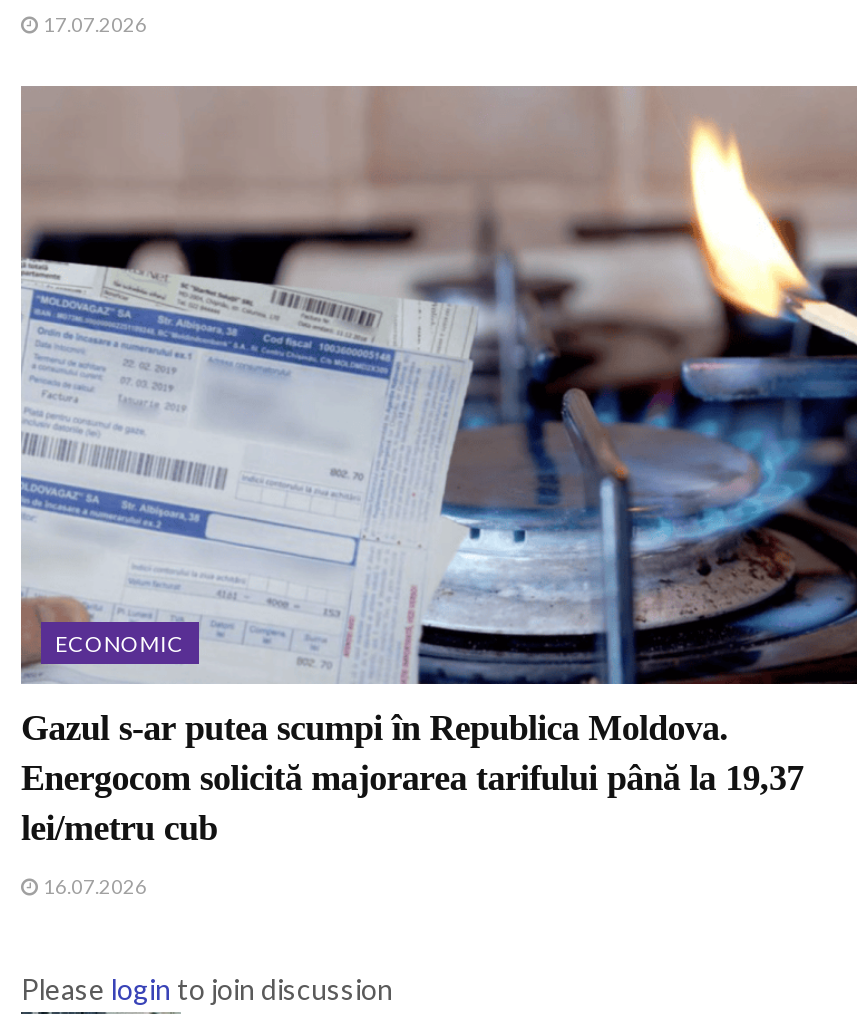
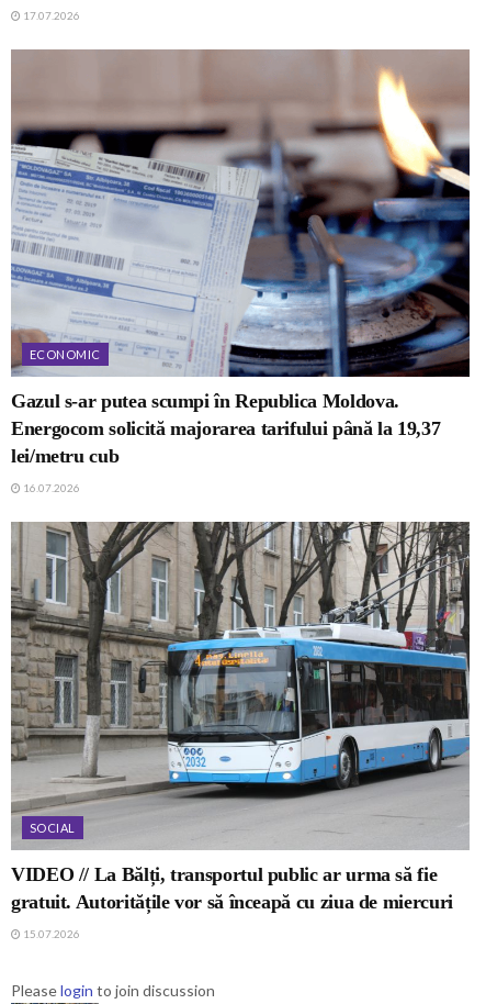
+ [image]
+ SOCIAL
+ VIDEO // La Bălți, transportul public ar urma să fie
+ gratuit. Autoritățile vor să înceapă cu ziua de miercuri
+ 15.07.2026
